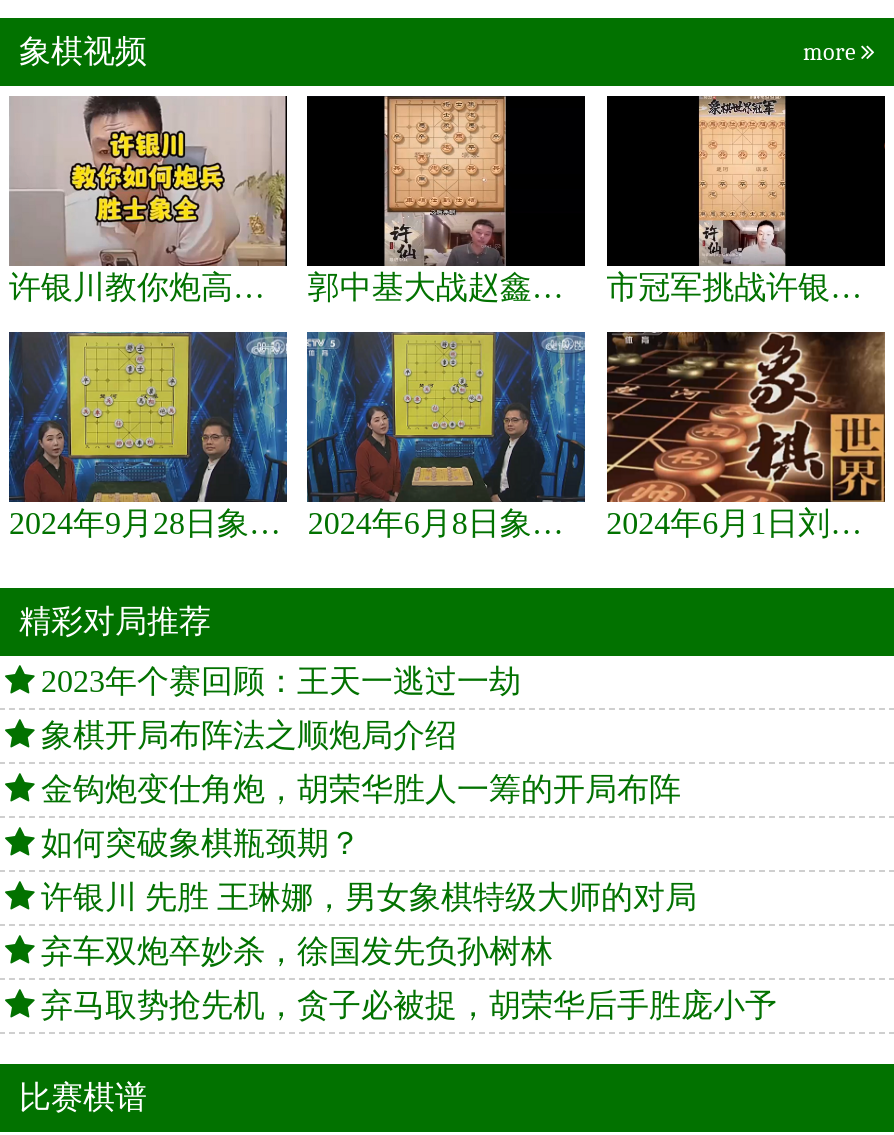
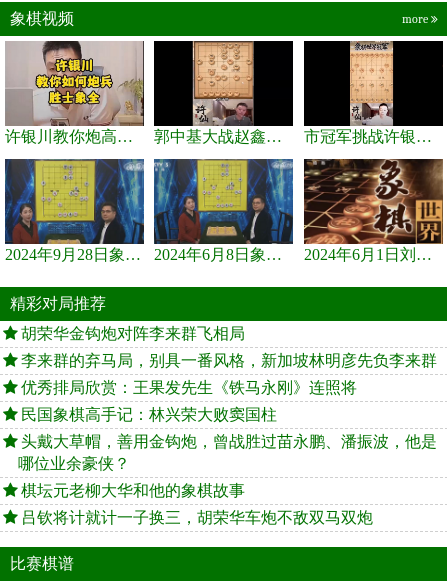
- 2023年个赛回顾：王天一逃过一劫
+ 胡荣华金钩炮对阵李来群飞相局

- 象棋开局布阵法之顺炮局介绍
+ 李来群的弃马局，别具一番风格，新加坡林明彦先负李来群

- 金钩炮变仕角炮，胡荣华胜人一筹的开局布阵
+ 优秀排局欣赏：王果发先生《铁马永刚》连照将

- 如何突破象棋瓶颈期？
+ 民国象棋高手记：林兴荣大败窦国柱

- 许银川 先胜 王琳娜，男女象棋特级大师的对局
+ 头戴大草帽，善用金钩炮，曾战胜过苗永鹏、潘振波，他是
+ 哪位业余豪侠？

- 弃车双炮卒妙杀，徐国发先负孙树林
+ 棋坛元老柳大华和他的象棋故事

- 弃马取势抢先机，贪子必被捉，胡荣华后手胜庞小予
+ 吕钦将计就计一子换三，胡荣华车炮不敌双马双炮
